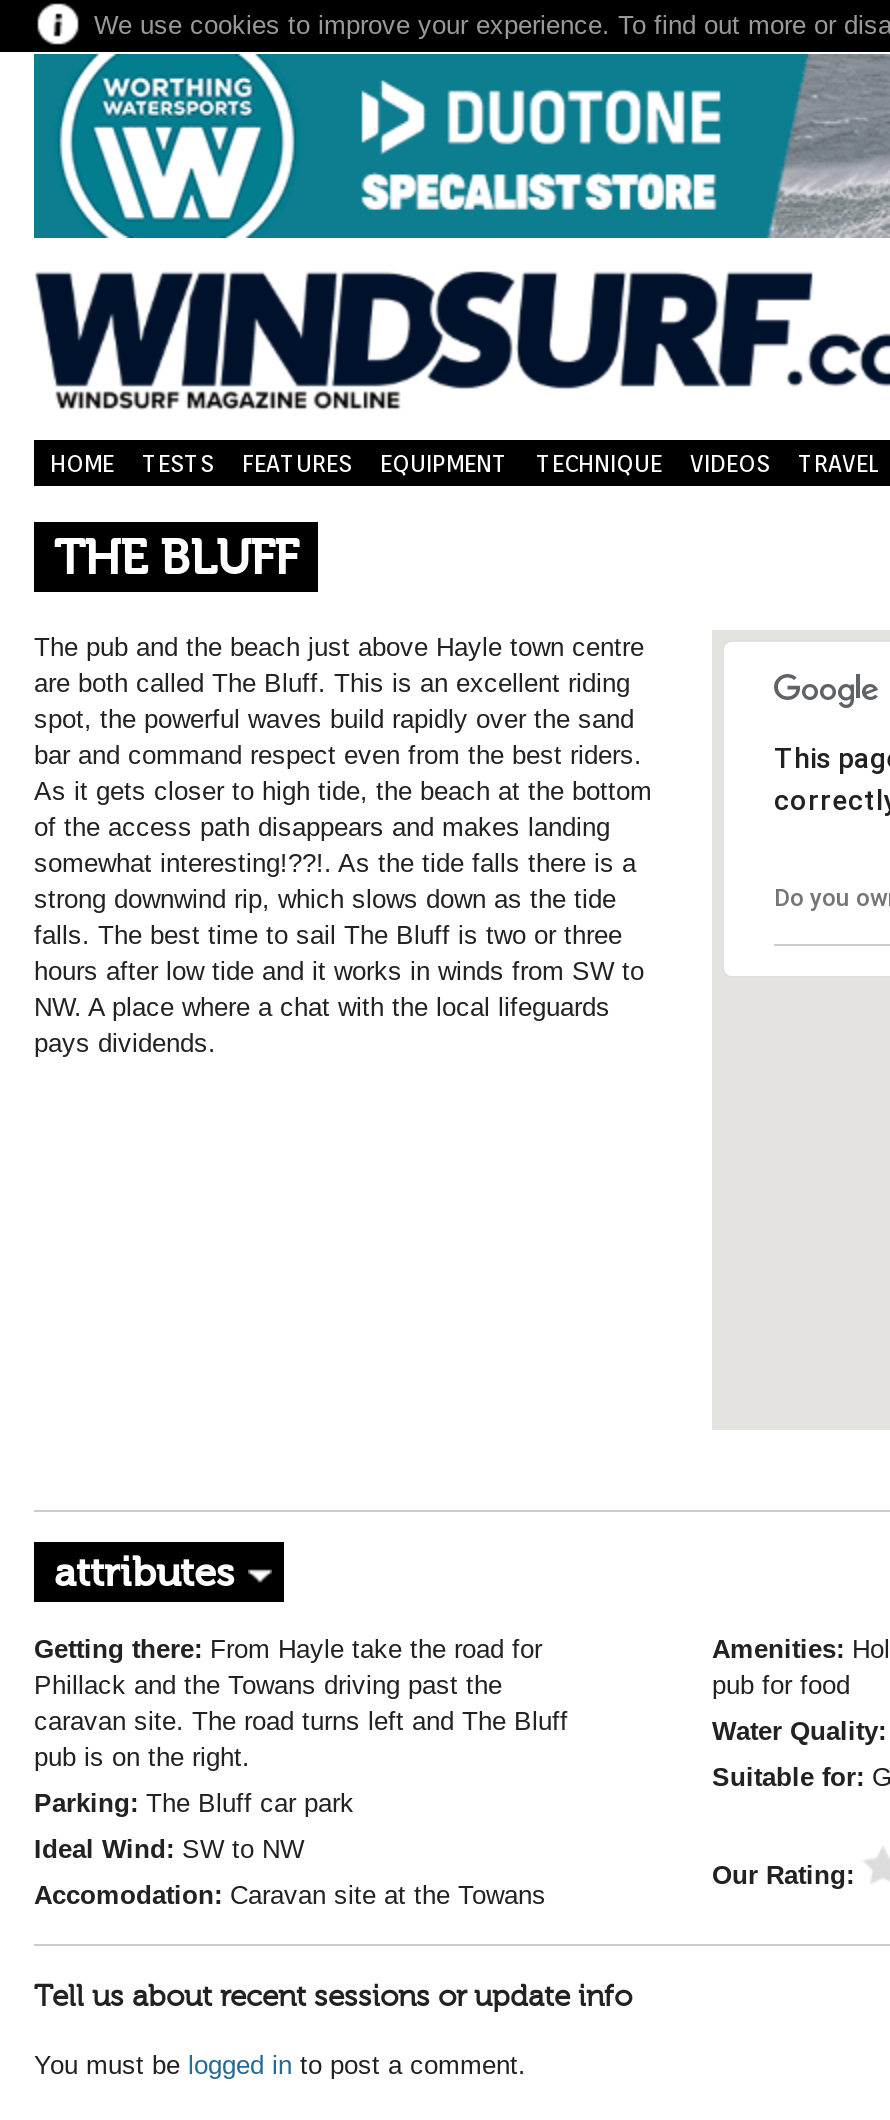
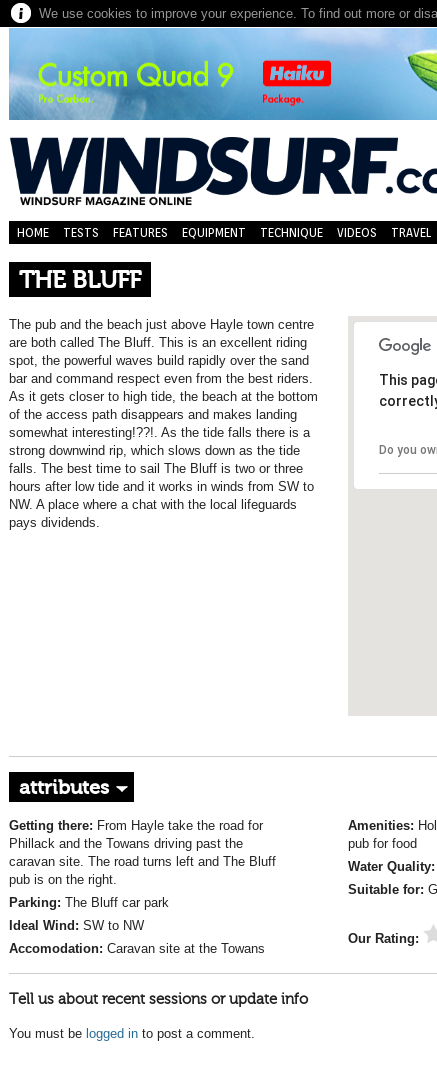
- [image]
+ [image]
